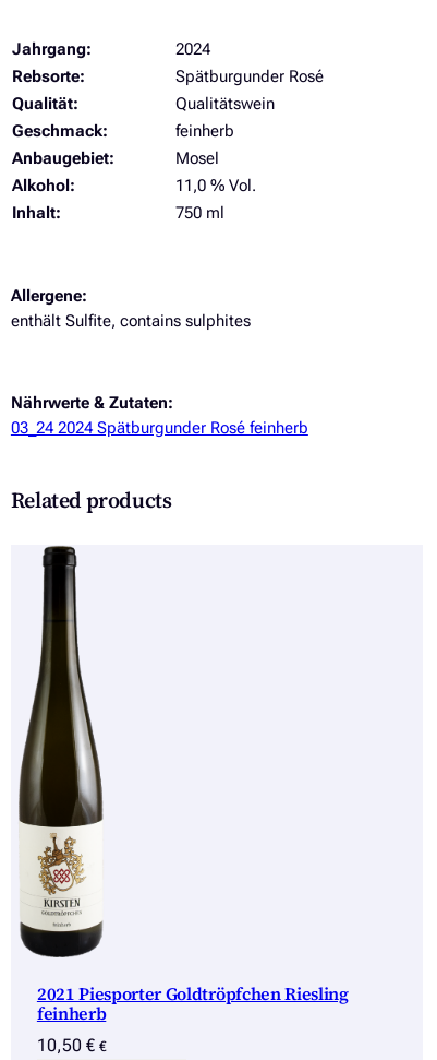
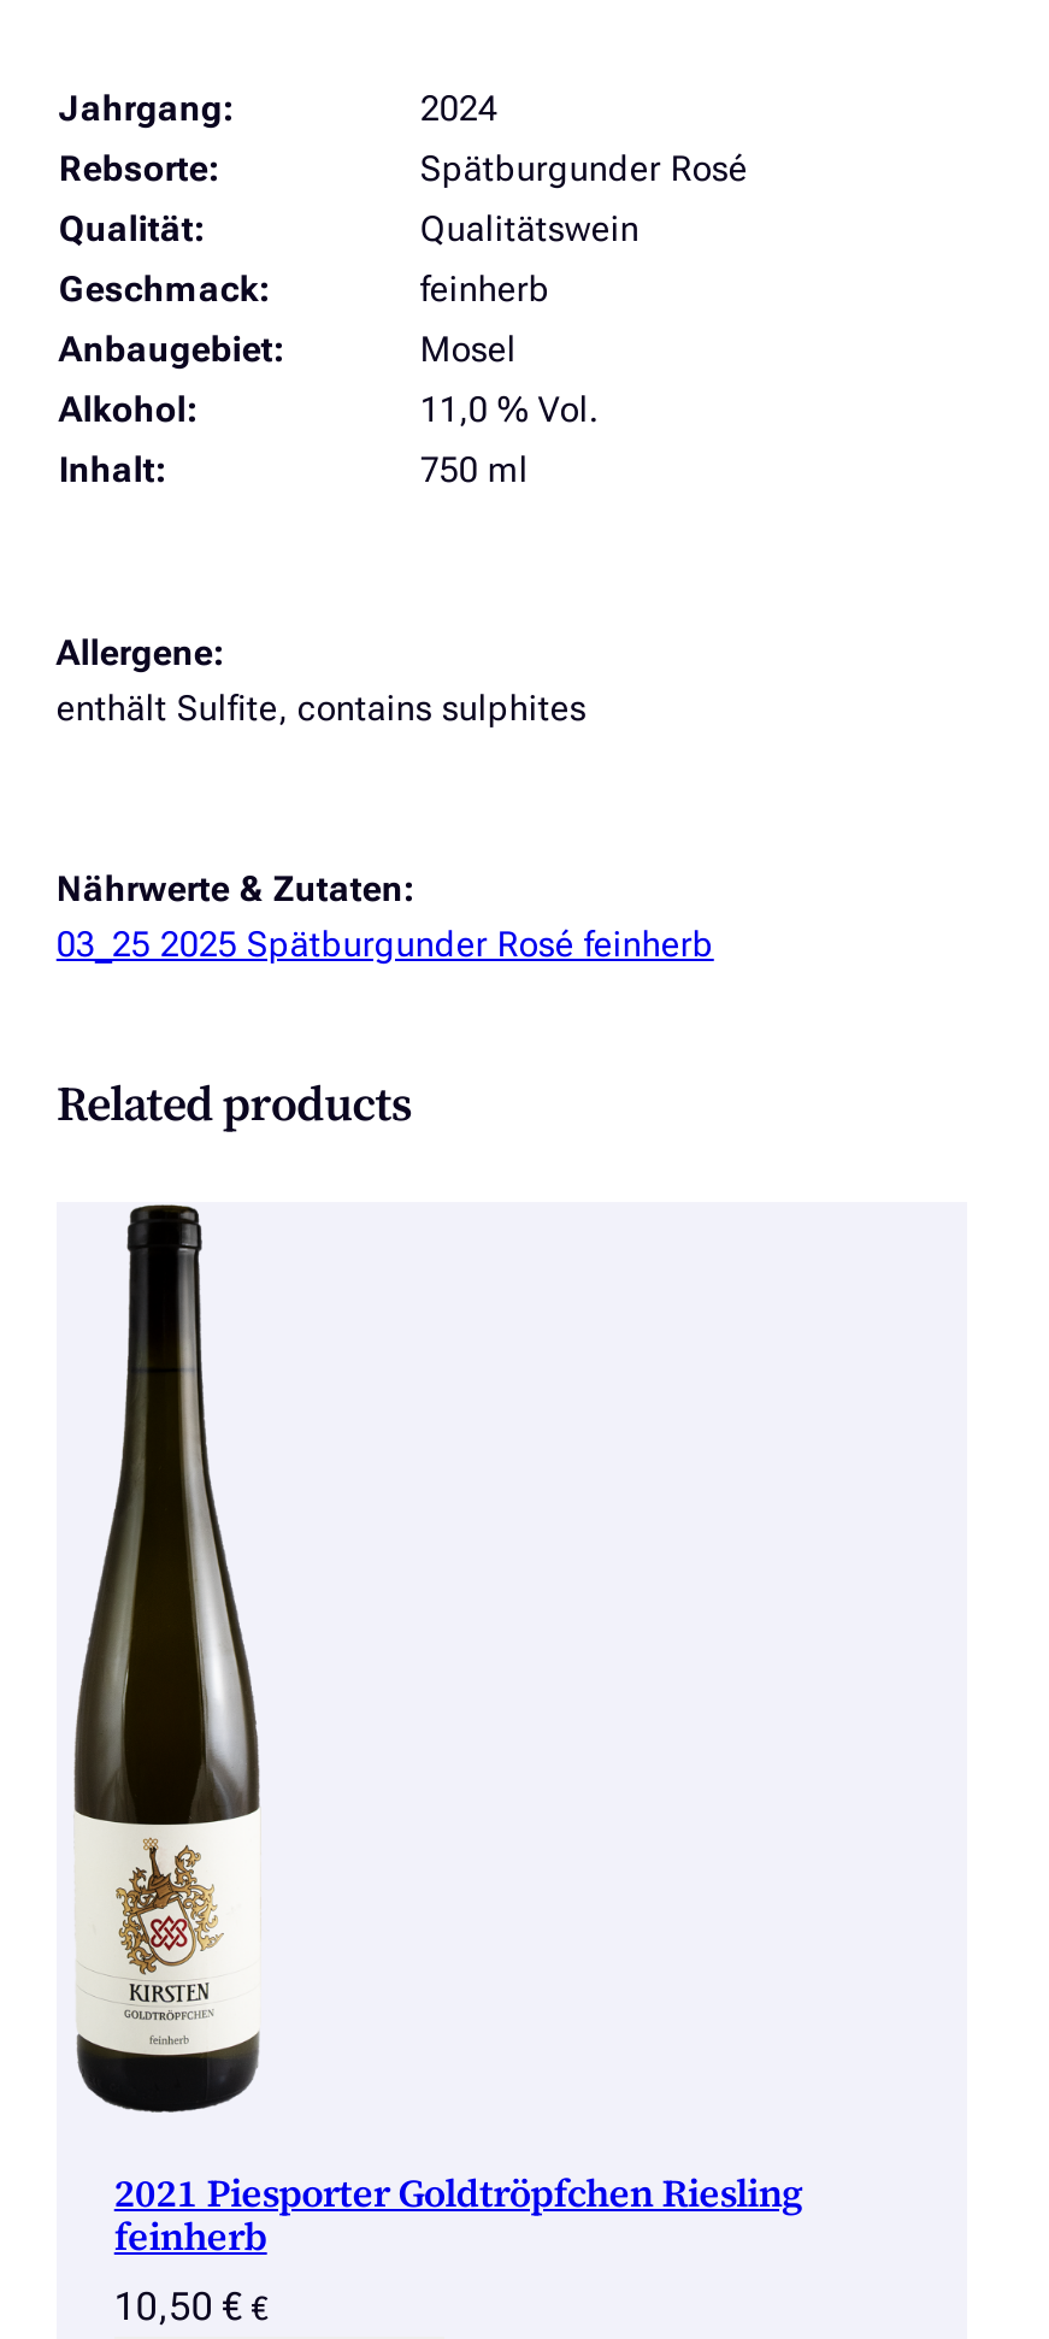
- 03_24 2024 Spätburgunder Rosé feinherb
+ 03_25 2025 Spätburgunder Rosé feinherb
